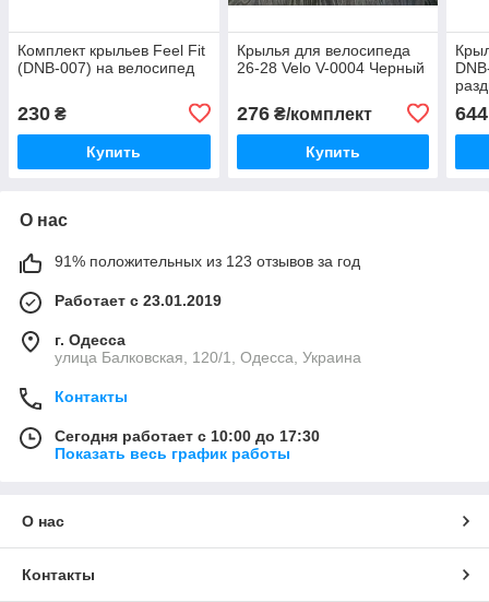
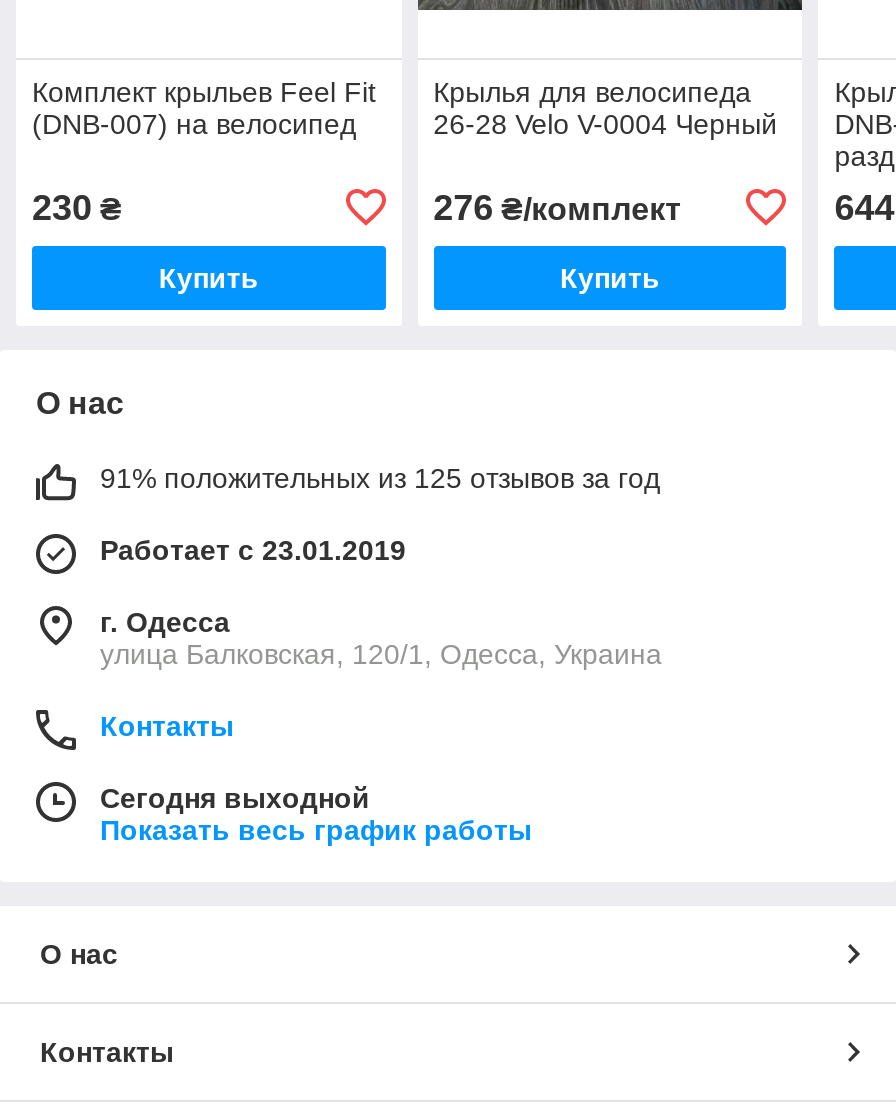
- 91% положительных из 123 отзывов за год
+ 91% положительных из 125 отзывов за год

- Сегодня работает с 10:00 до 17:30
+ Сегодня выходной
